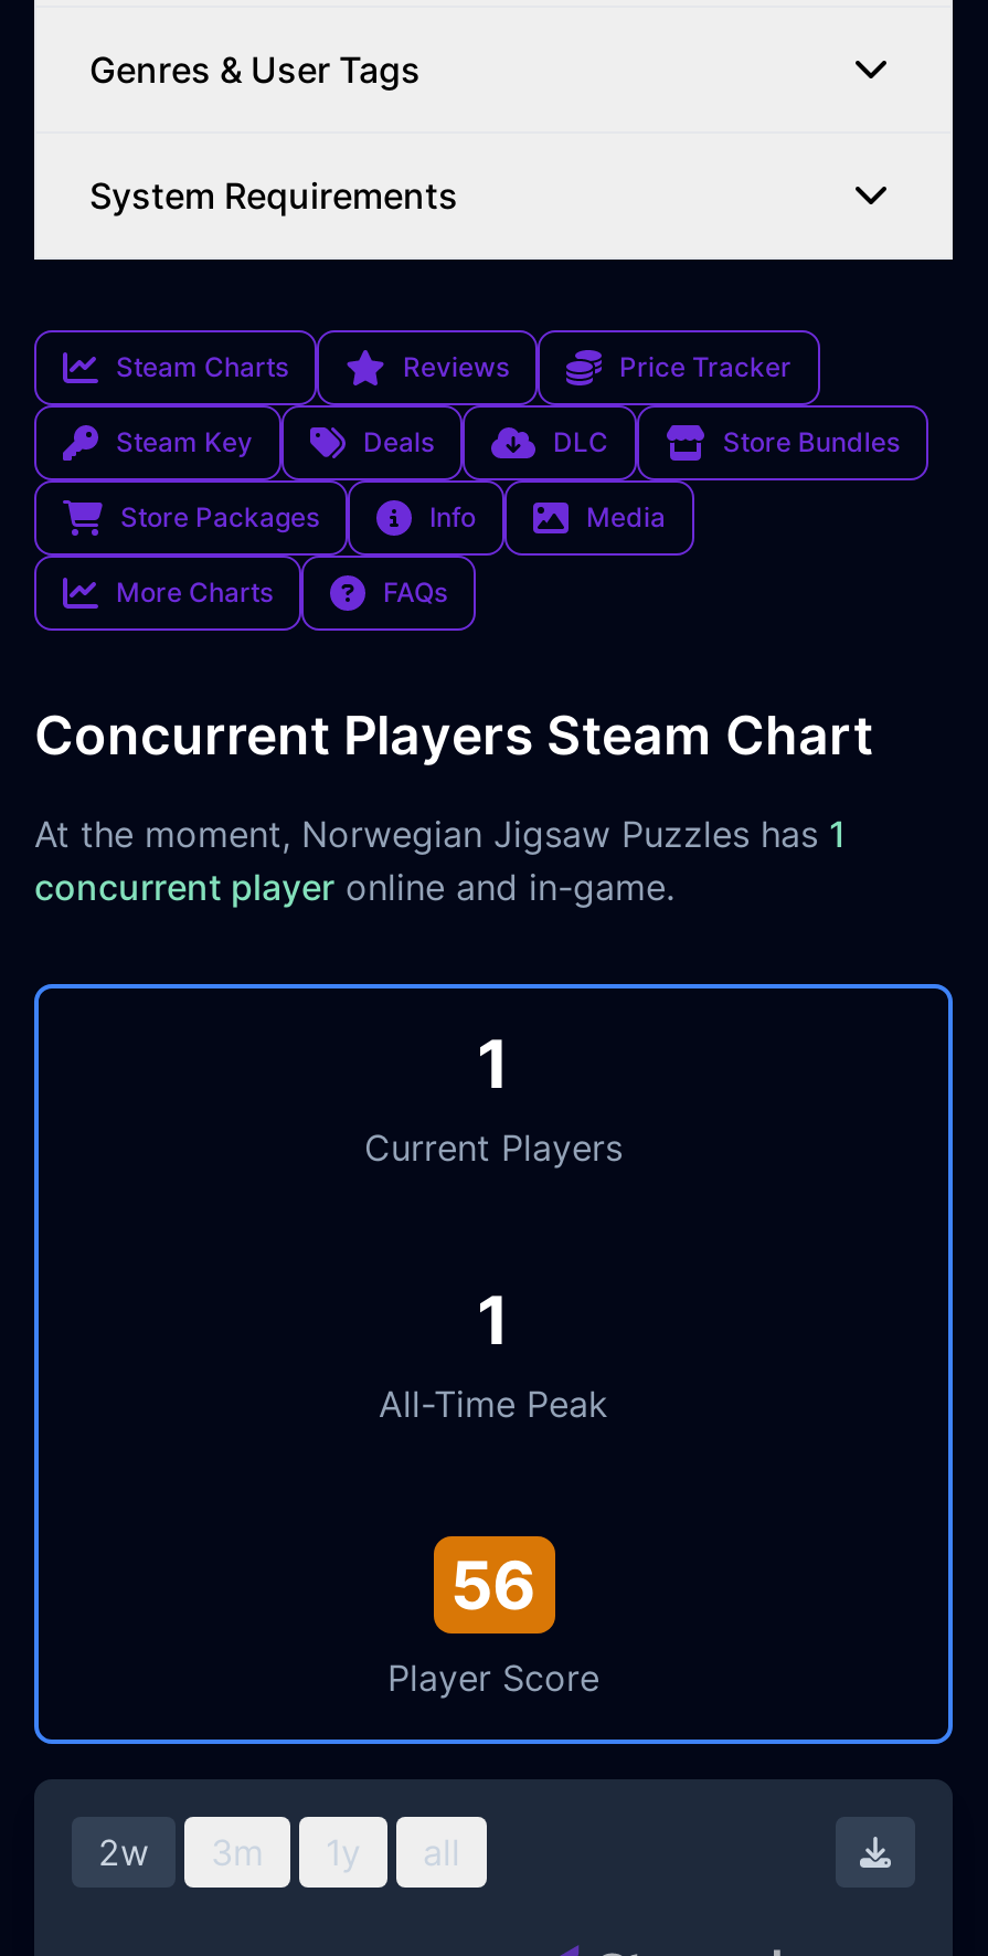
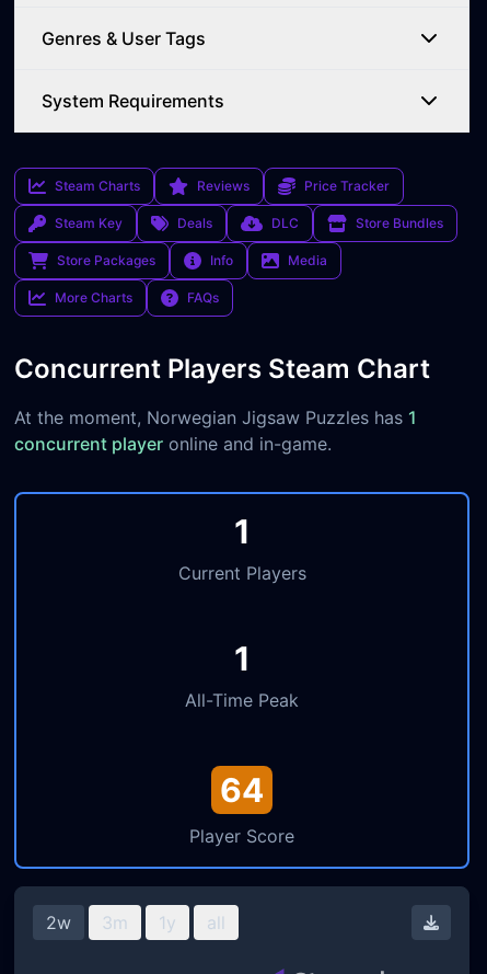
- 56
+ 64
